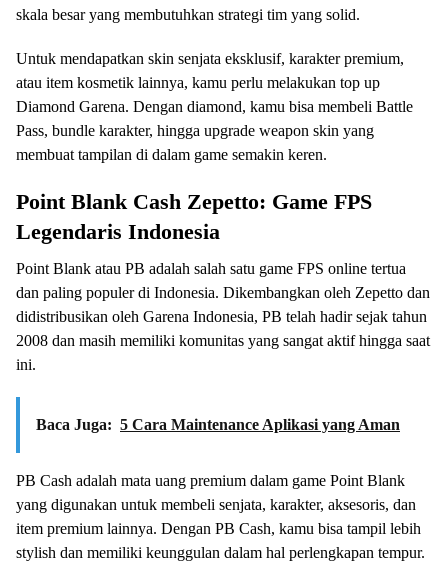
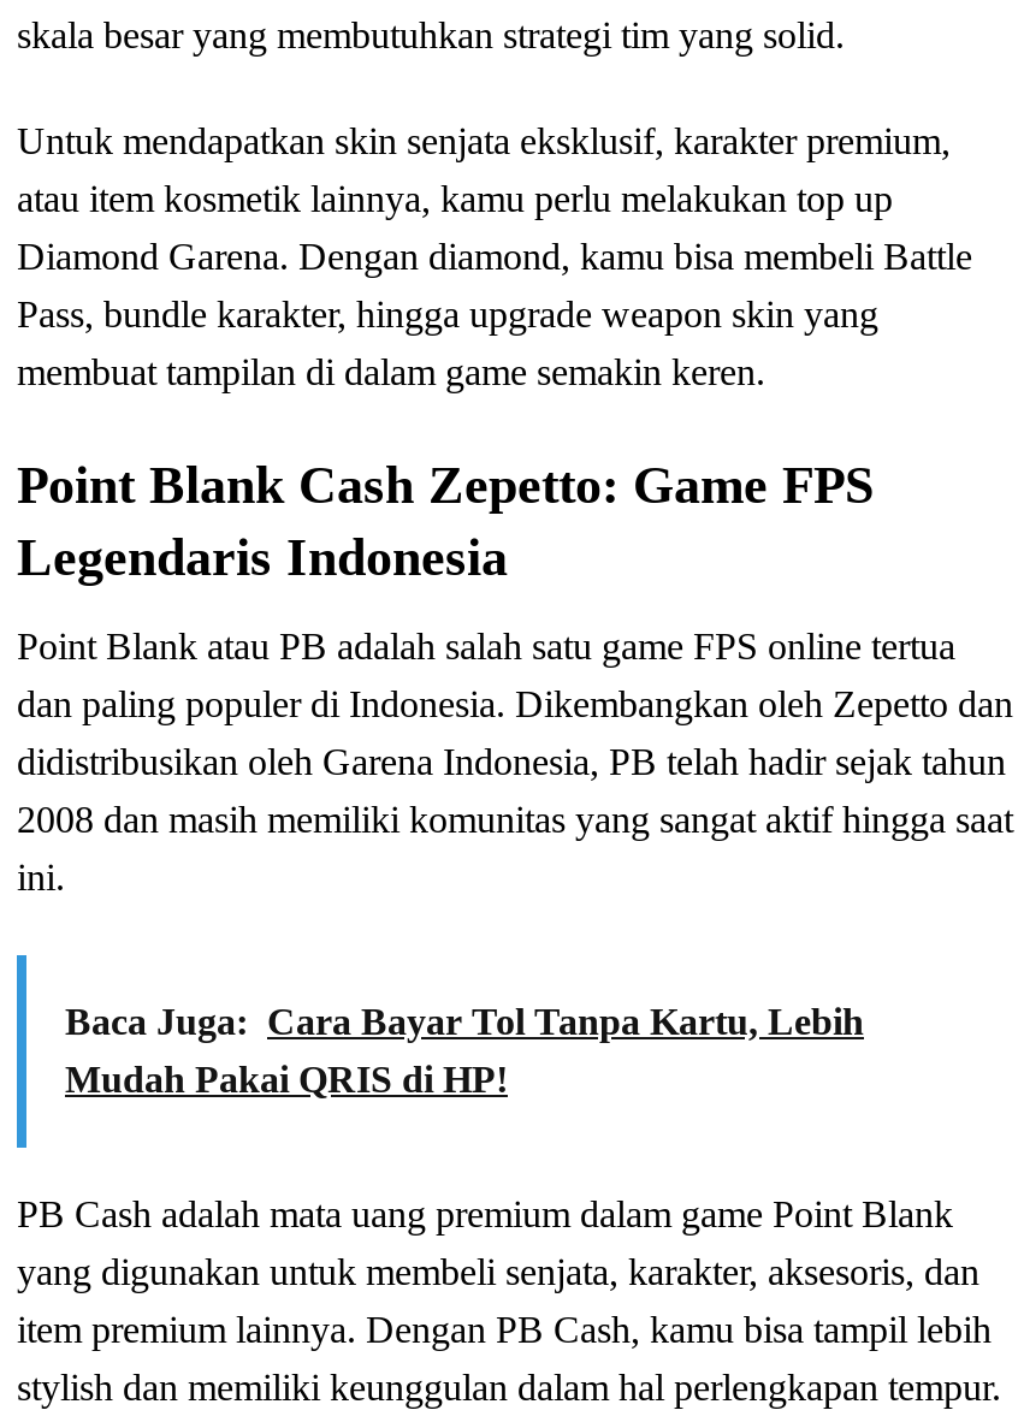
- Baca Juga: 5 Cara Maintenance Aplikasi yang Aman
+ Baca Juga: Cara Bayar Tol Tanpa Kartu, Lebih
+ Mudah Pakai QRIS di HP!
